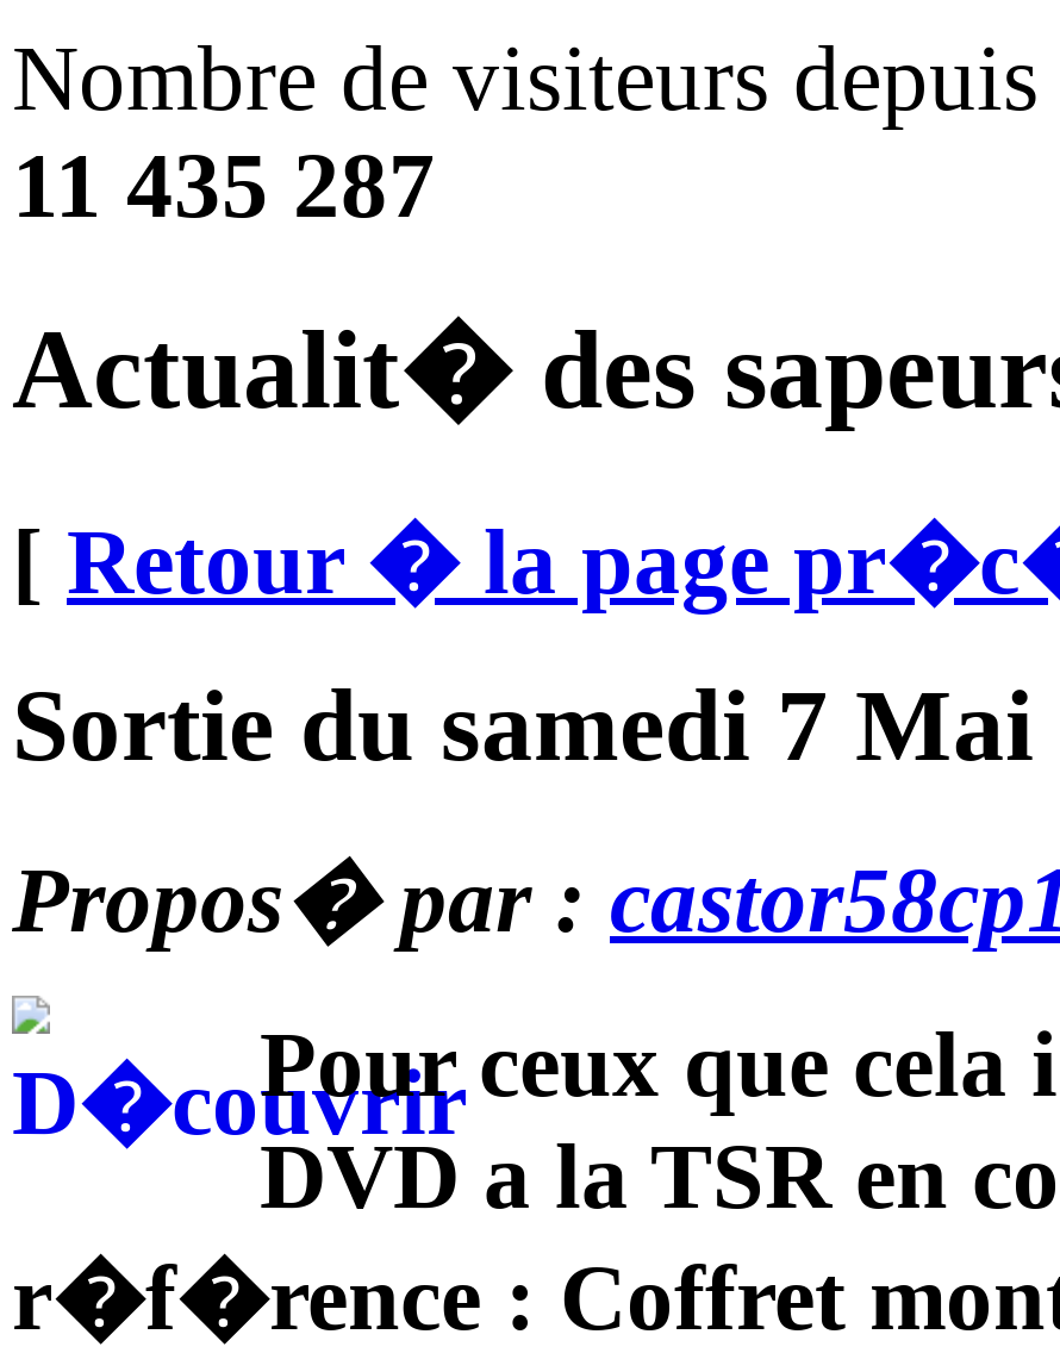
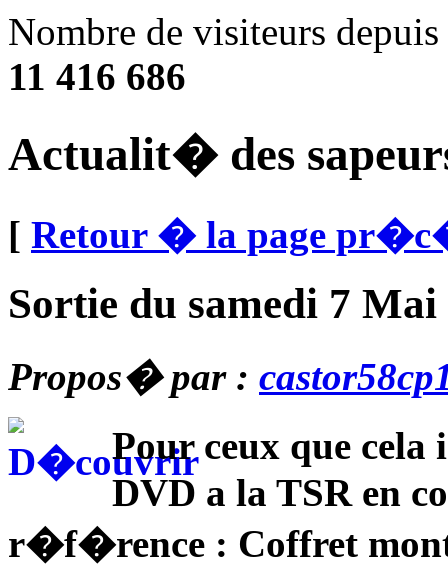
- 11 435 287
+ 11 416 686
